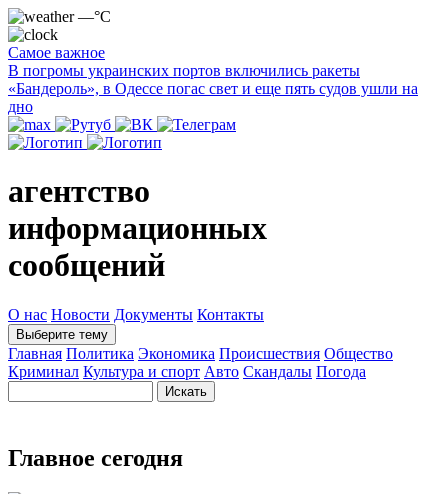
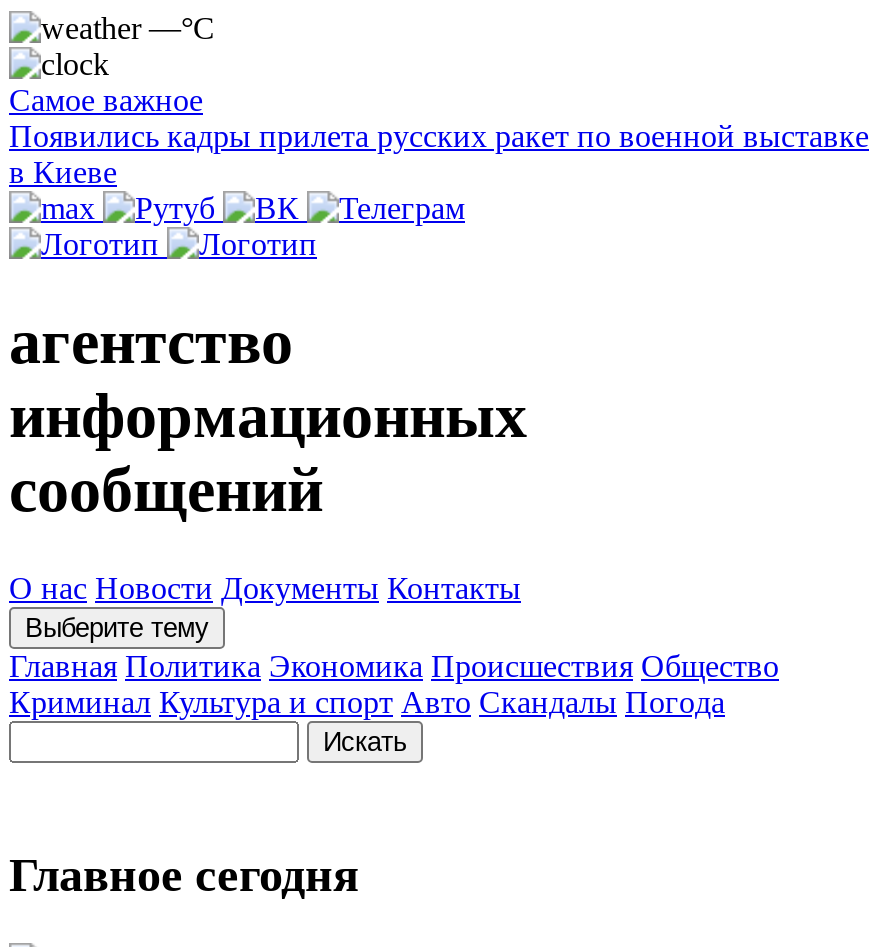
- В погромы украинских портов включились ракеты
- «Бандероль», в Одессе погас свет и еще пять судов ушли на
- дно
+ Появились кадры прилета русских ракет по военной выставке
+ в Киеве
